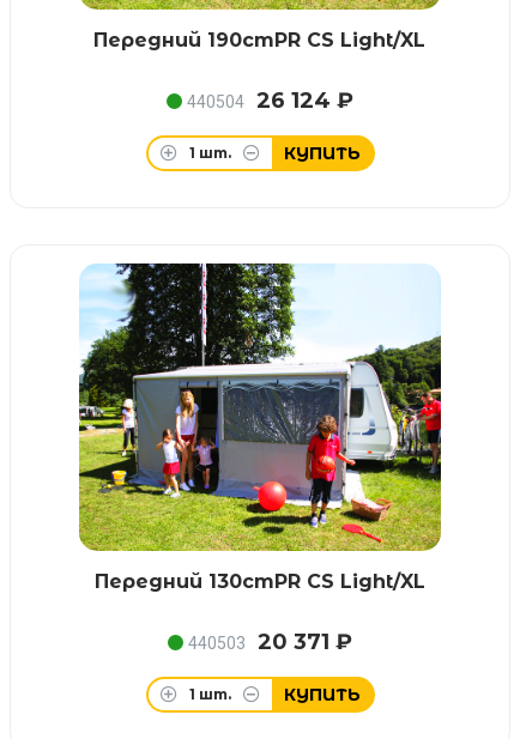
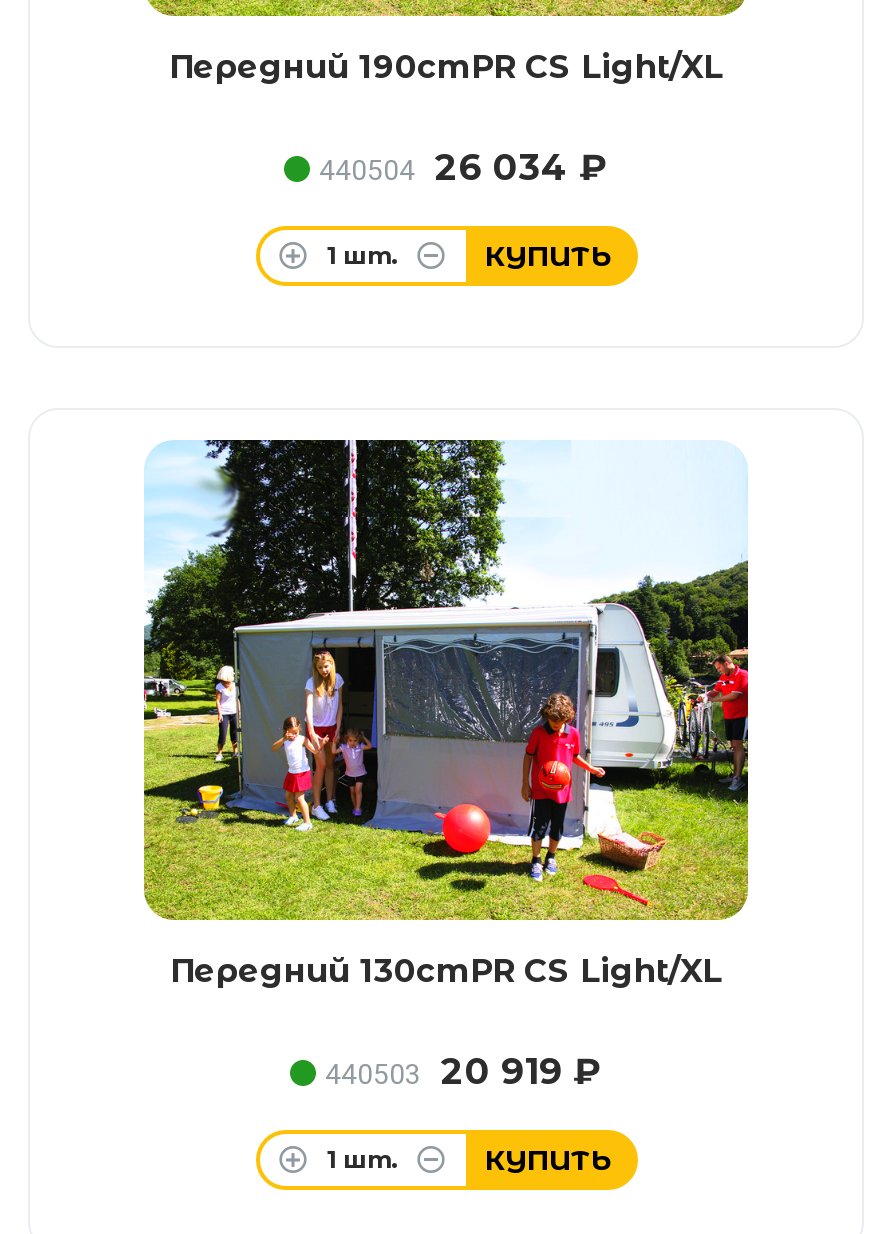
- 440504 26 124 ₽
+ 440504 26 034 ₽

- 440503 20 371 ₽
+ 440503 20 919 ₽
